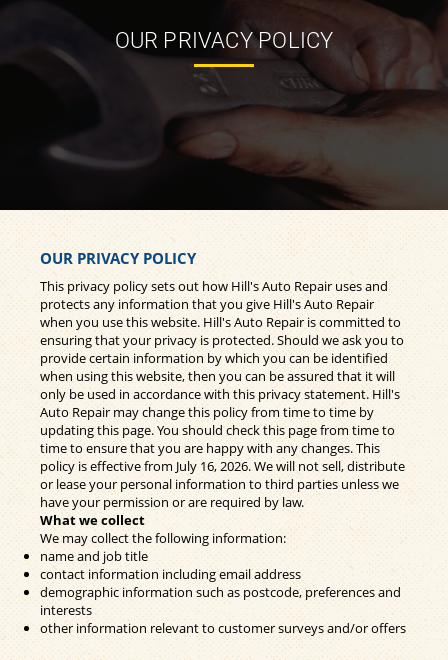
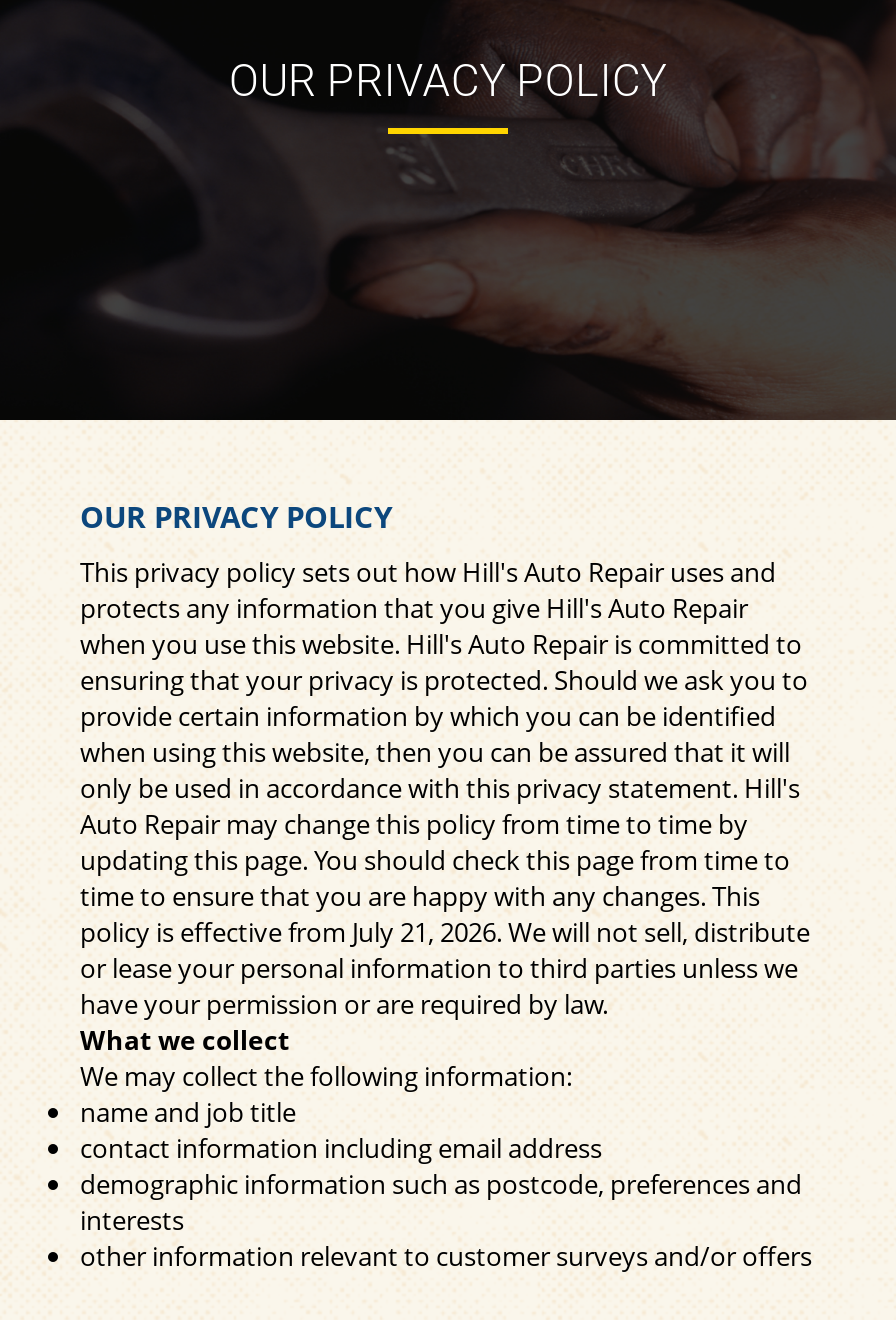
- policy is effective from July 16, 2026. We will not sell, distribute
+ policy is effective from July 21, 2026. We will not sell, distribute
